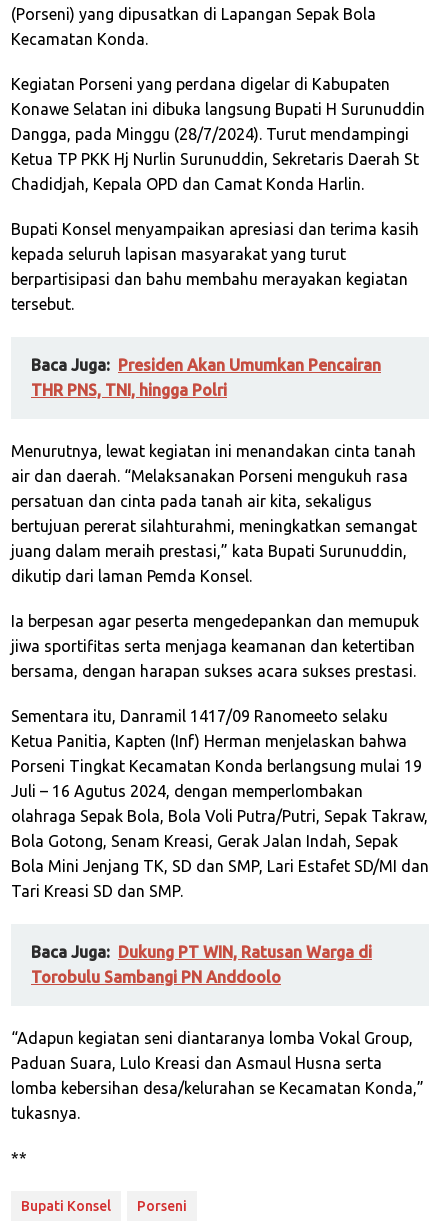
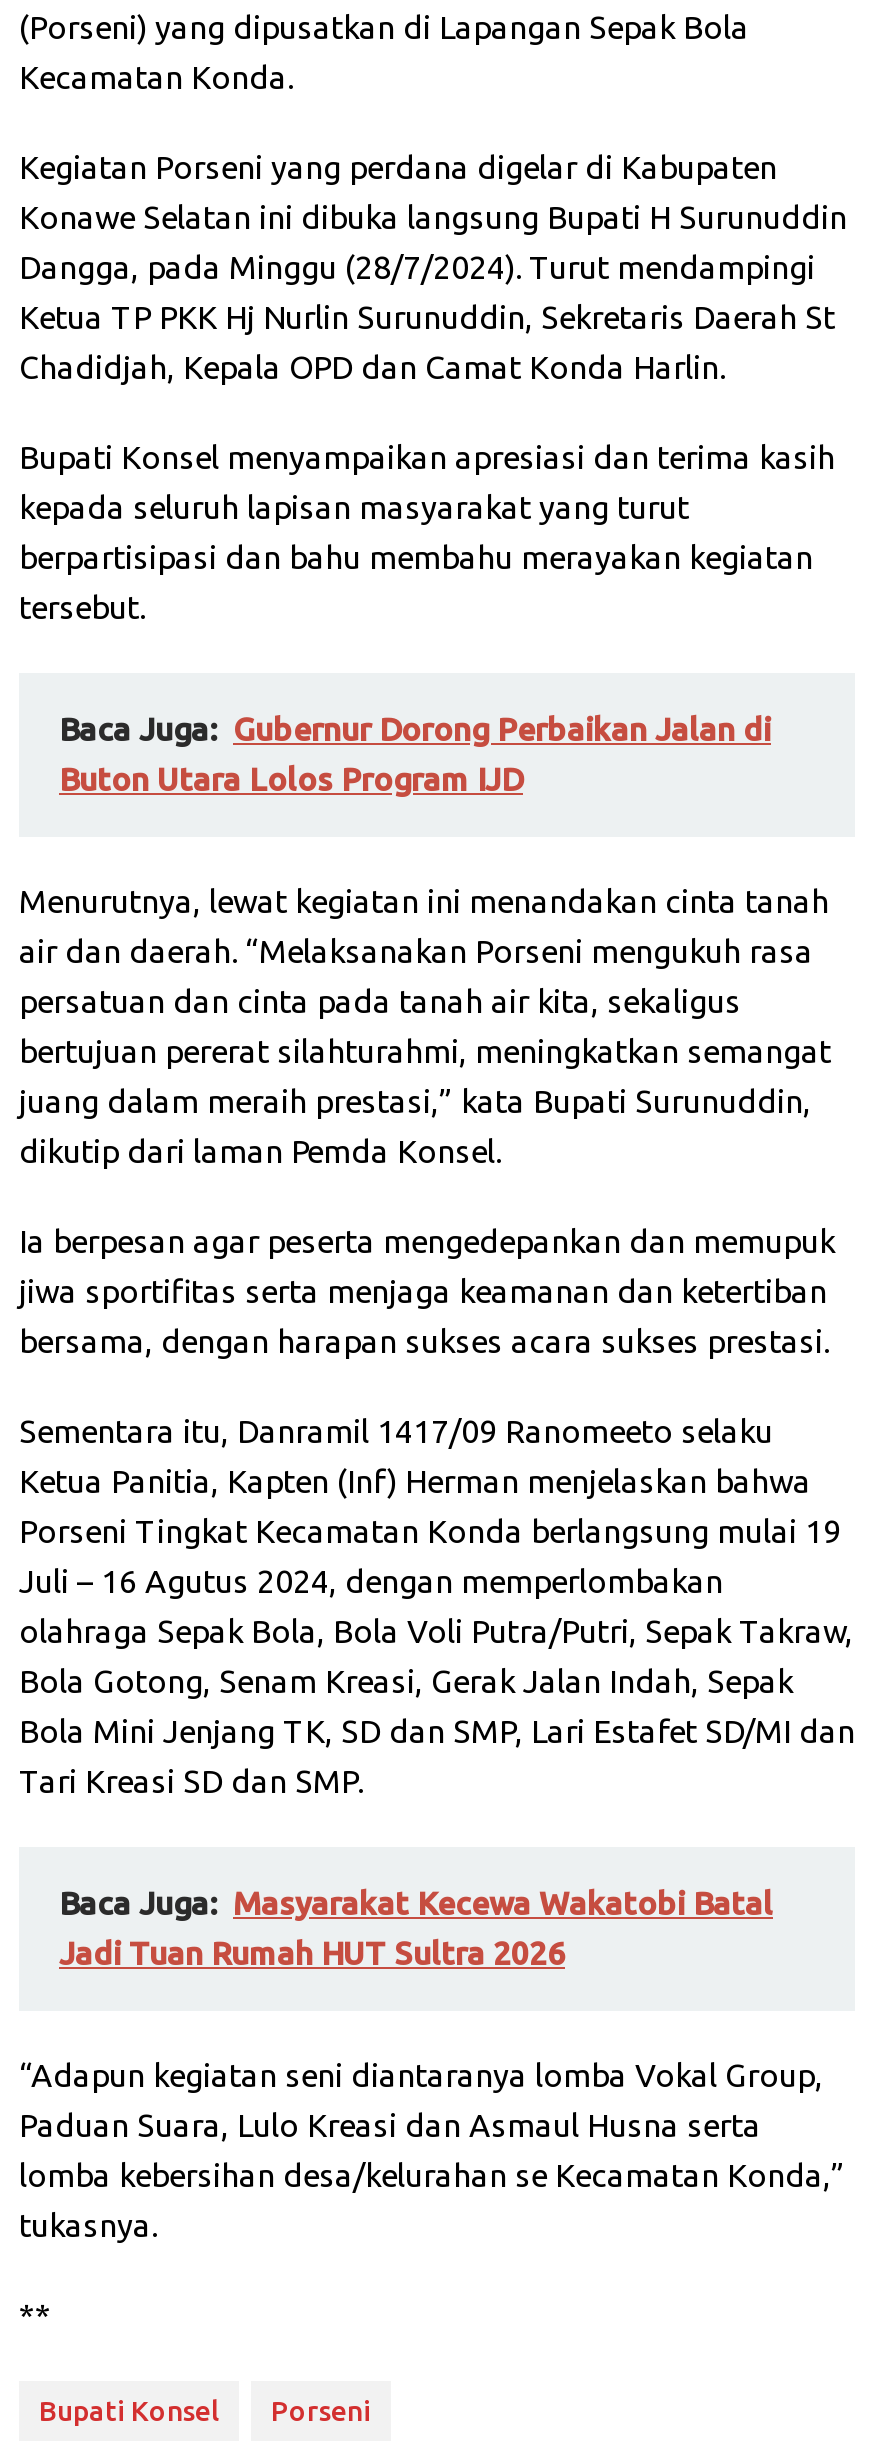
- Baca Juga: Presiden Akan Umumkan Pencairan
- THR PNS, TNI, hingga Polri
+ Baca Juga: Gubernur Dorong Perbaikan Jalan di
+ Buton Utara Lolos Program IJD

- Baca Juga: Dukung PT WIN, Ratusan Warga di
- Torobulu Sambangi PN Anddoolo
+ Baca Juga: Masyarakat Kecewa Wakatobi Batal
+ Jadi Tuan Rumah HUT Sultra 2026
